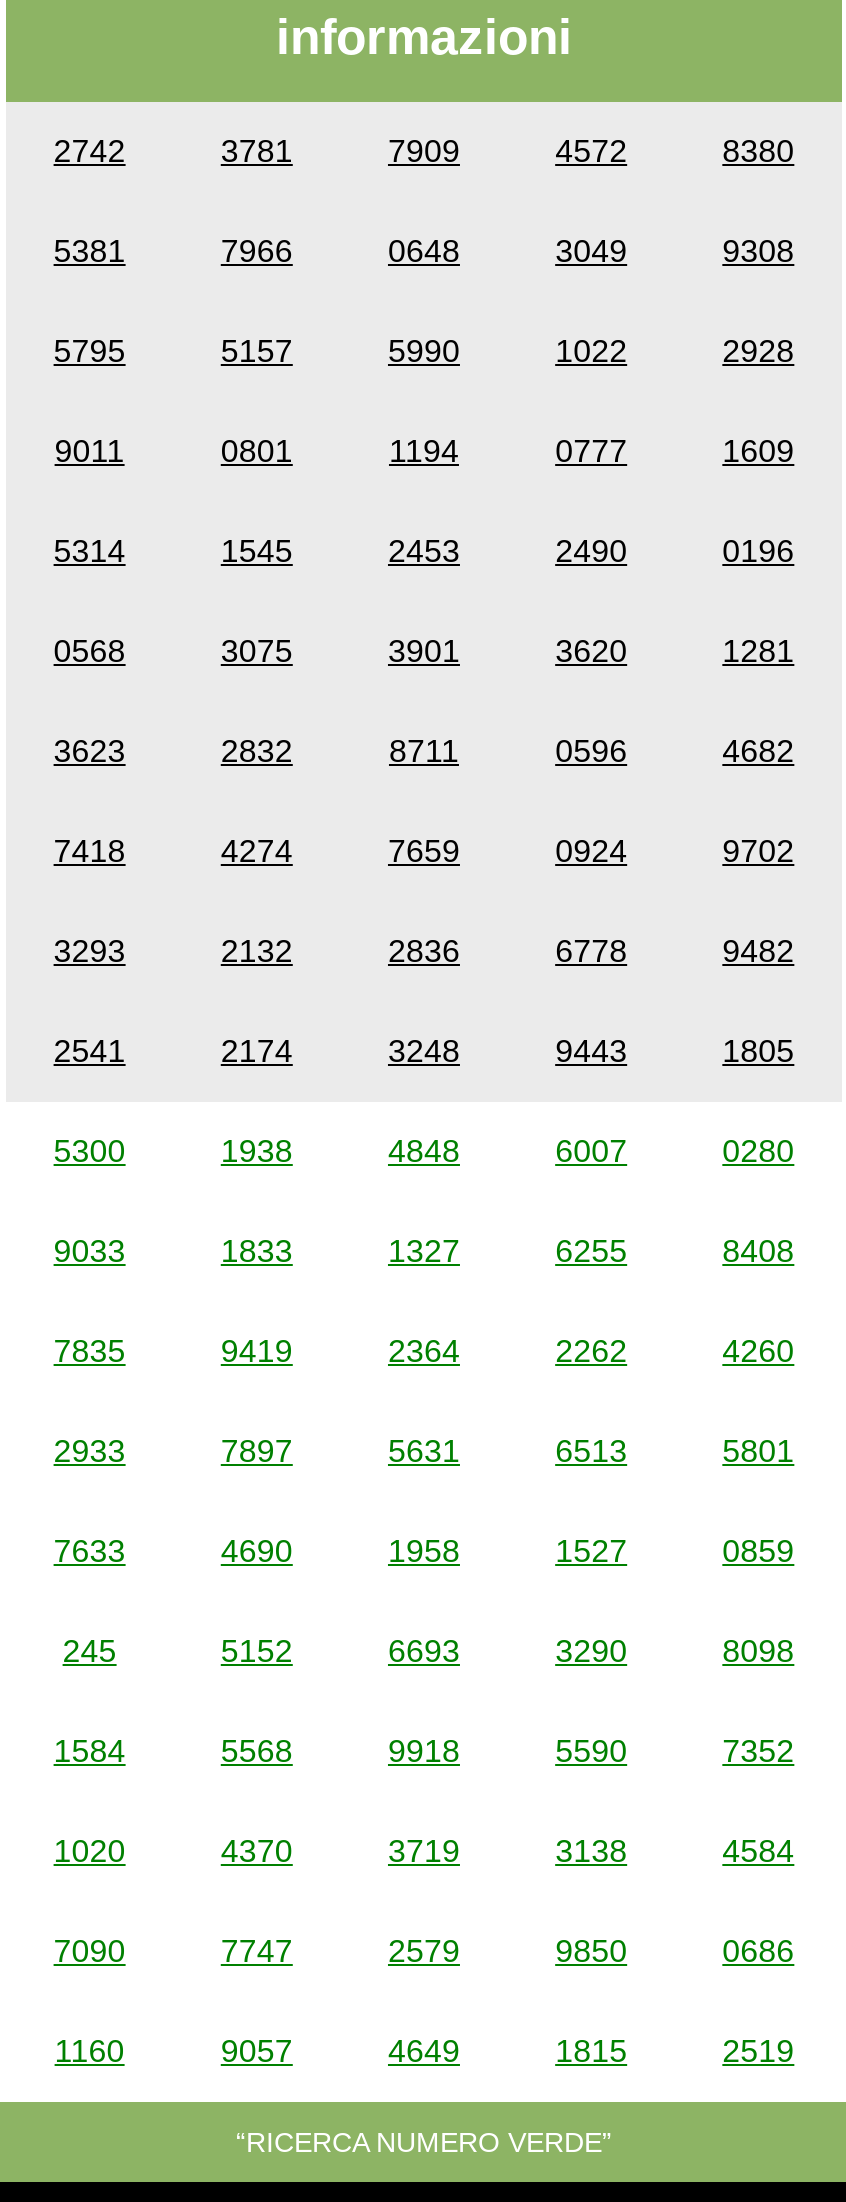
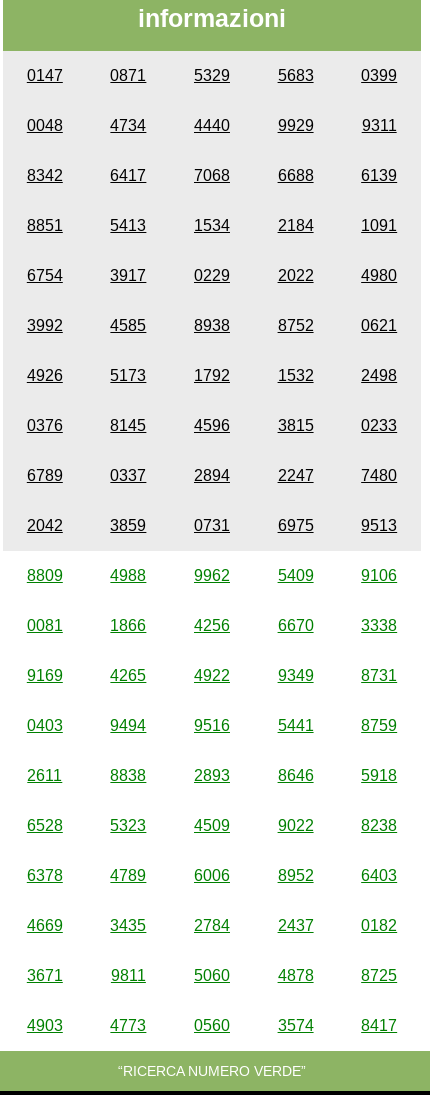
- 2742
+ 0147

- 3781
+ 0871

- 7909
+ 5329

- 4572
+ 5683

- 8380
+ 0399

- 5381
+ 0048

- 7966
+ 4734

- 0648
+ 4440

- 3049
+ 9929

- 9308
+ 9311

- 5795
+ 8342

- 5157
+ 6417

- 5990
+ 7068

- 1022
+ 6688

- 2928
+ 6139

- 9011
+ 8851

- 0801
+ 5413

- 1194
+ 1534

- 0777
+ 2184

- 1609
+ 1091

- 5314
+ 6754

- 1545
+ 3917

- 2453
+ 0229

- 2490
+ 2022

- 0196
+ 4980

- 0568
+ 3992

- 3075
+ 4585

- 3901
+ 8938

- 3620
+ 8752

- 1281
+ 0621

- 3623
+ 4926

- 2832
+ 5173

- 8711
+ 1792

- 0596
+ 1532

- 4682
+ 2498

- 7418
+ 0376

- 4274
+ 8145

- 7659
+ 4596

- 0924
+ 3815

- 9702
+ 0233

- 3293
+ 6789

- 2132
+ 0337

- 2836
+ 2894

- 6778
+ 2247

- 9482
+ 7480

- 2541
+ 2042

- 2174
+ 3859

- 3248
+ 0731

- 9443
+ 6975

- 1805
+ 9513

- 5300
+ 8809

- 1938
+ 4988

- 4848
+ 9962

- 6007
+ 5409

- 0280
+ 9106

- 9033
+ 0081

- 1833
+ 1866

- 1327
+ 4256

- 6255
+ 6670

- 8408
+ 3338

- 7835
+ 9169

- 9419
+ 4265

- 2364
+ 4922

- 2262
+ 9349

- 4260
+ 8731

- 2933
+ 0403

- 7897
+ 9494

- 5631
+ 9516

- 6513
+ 5441

- 5801
+ 8759

- 7633
+ 2611

- 4690
+ 8838

- 1958
+ 2893

- 1527
+ 8646

- 0859
+ 5918

- 245
+ 6528

- 5152
+ 5323

- 6693
+ 4509

- 3290
+ 9022

- 8098
+ 8238

- 1584
+ 6378

- 5568
+ 4789

- 9918
+ 6006

- 5590
+ 8952

- 7352
+ 6403

- 1020
+ 4669

- 4370
+ 3435

- 3719
+ 2784

- 3138
+ 2437

- 4584
+ 0182

- 7090
+ 3671

- 7747
+ 9811

- 2579
+ 5060

- 9850
+ 4878

- 0686
+ 8725

- 1160
+ 4903

- 9057
+ 4773

- 4649
+ 0560

- 1815
+ 3574

- 2519
+ 8417
